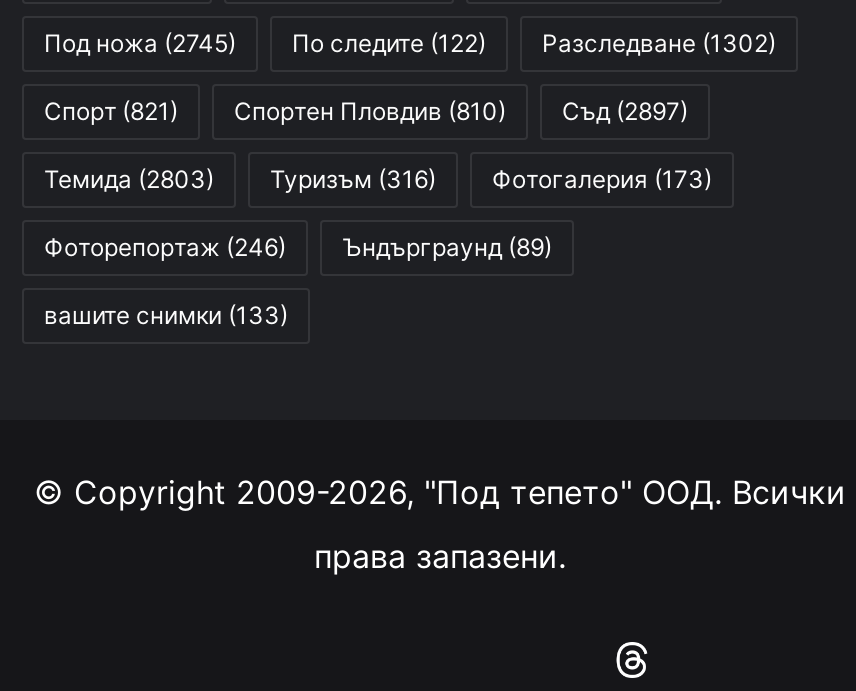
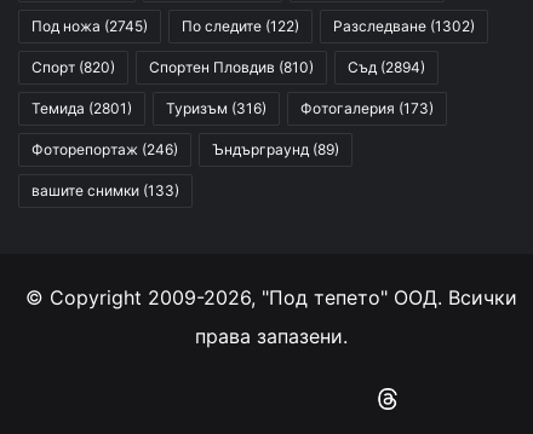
- Спорт (821)
+ Спорт (820)

- Съд (2897)
+ Съд (2894)

- Темида (2803) Туризъм (316) Фотогалерия (173)
+ Темида (2801) Туризъм (316) Фотогалерия (173)
